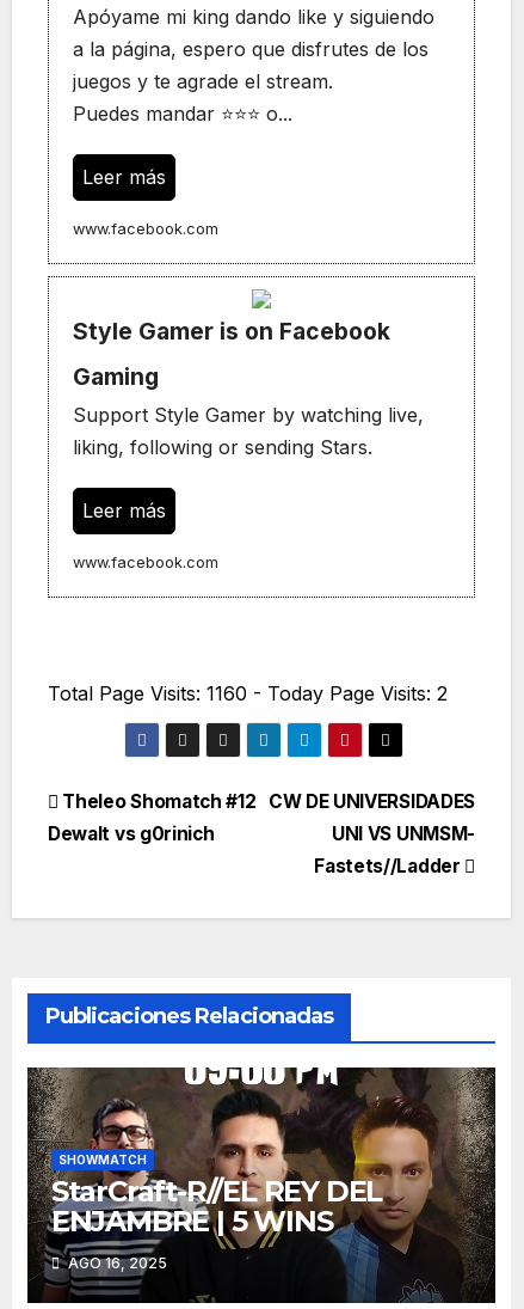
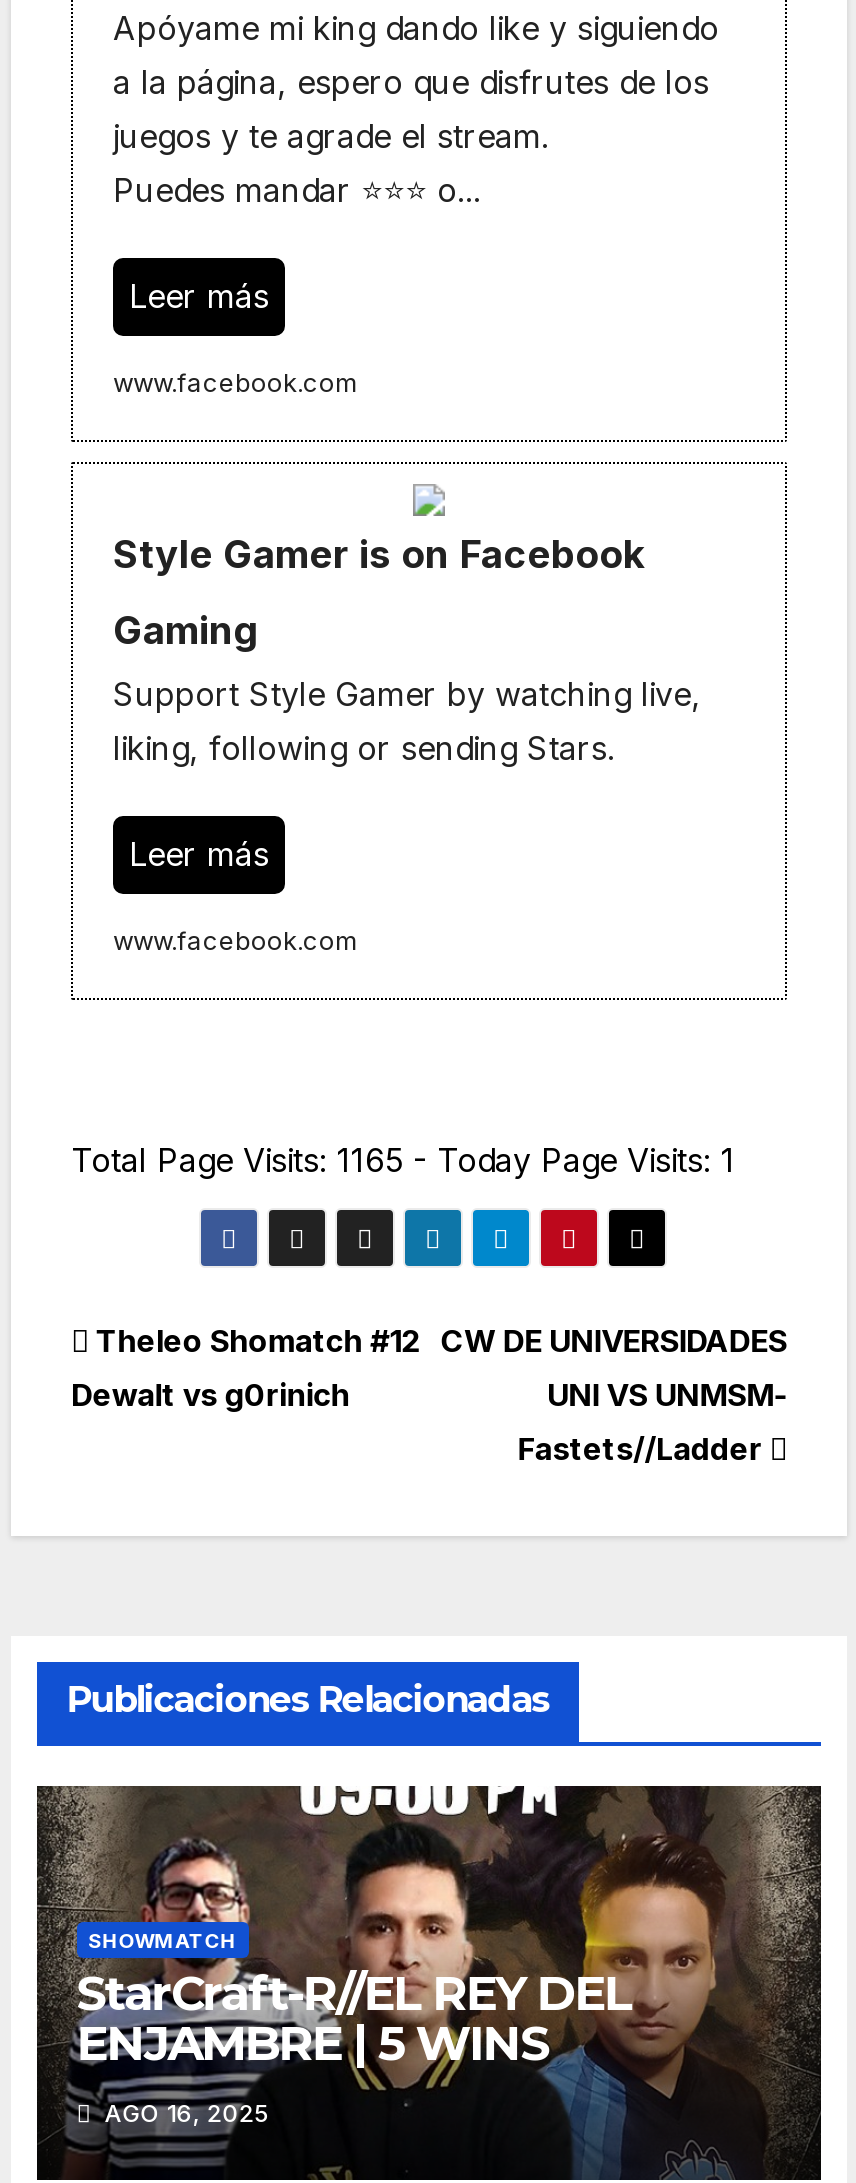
- Total Page Visits: 1160 - Today Page Visits: 2
+ Total Page Visits: 1165 - Today Page Visits: 1
